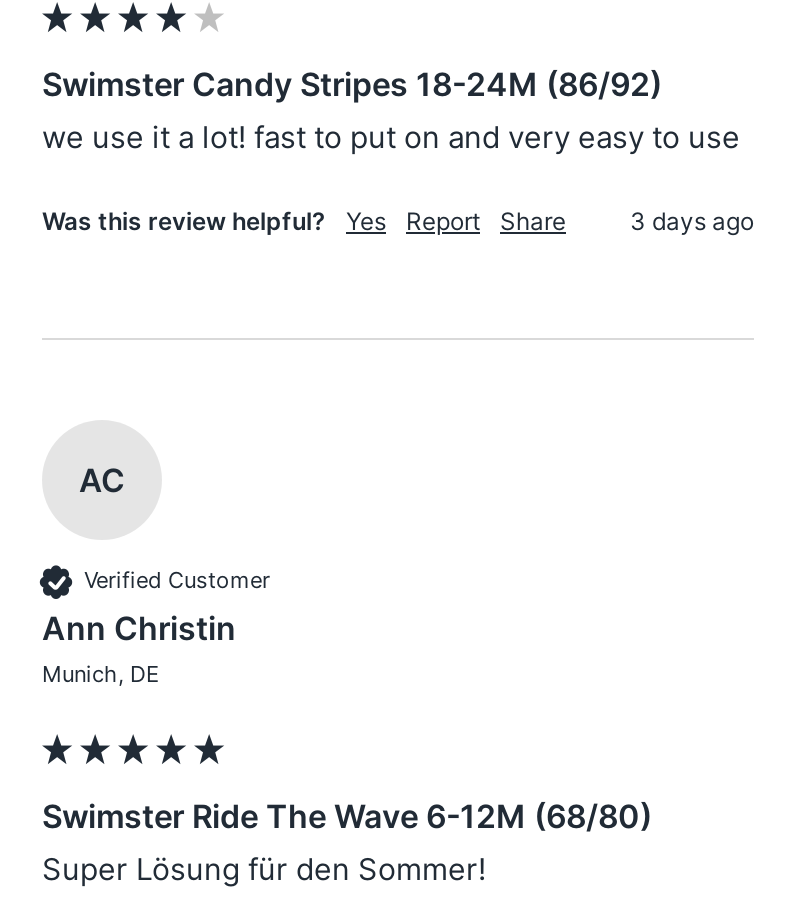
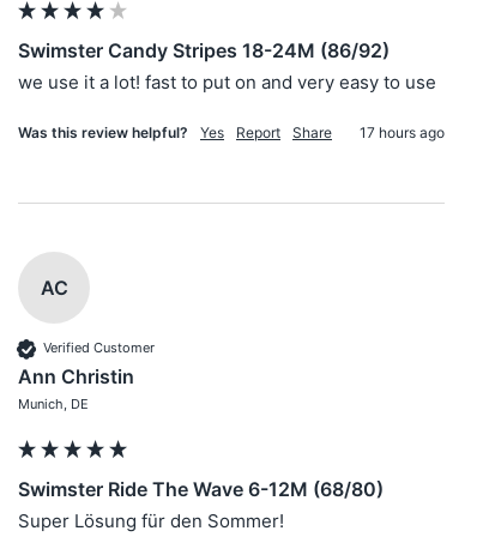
- 3 days ago
+ 17 hours ago
